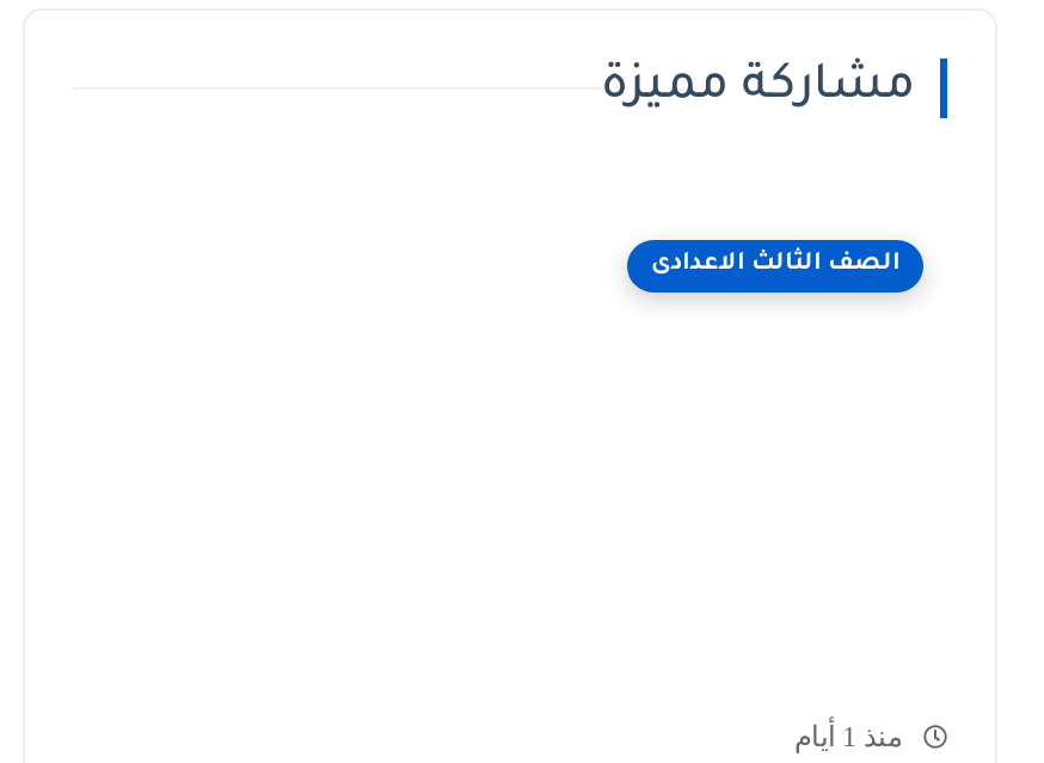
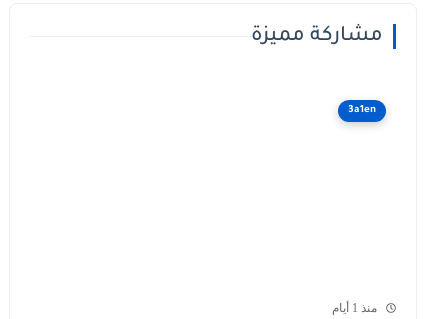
- الصف الثالث الاعدادى
+ 3a1en
